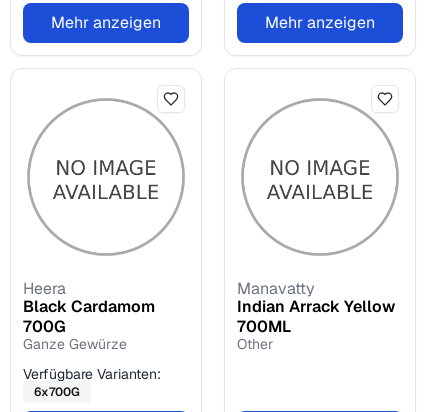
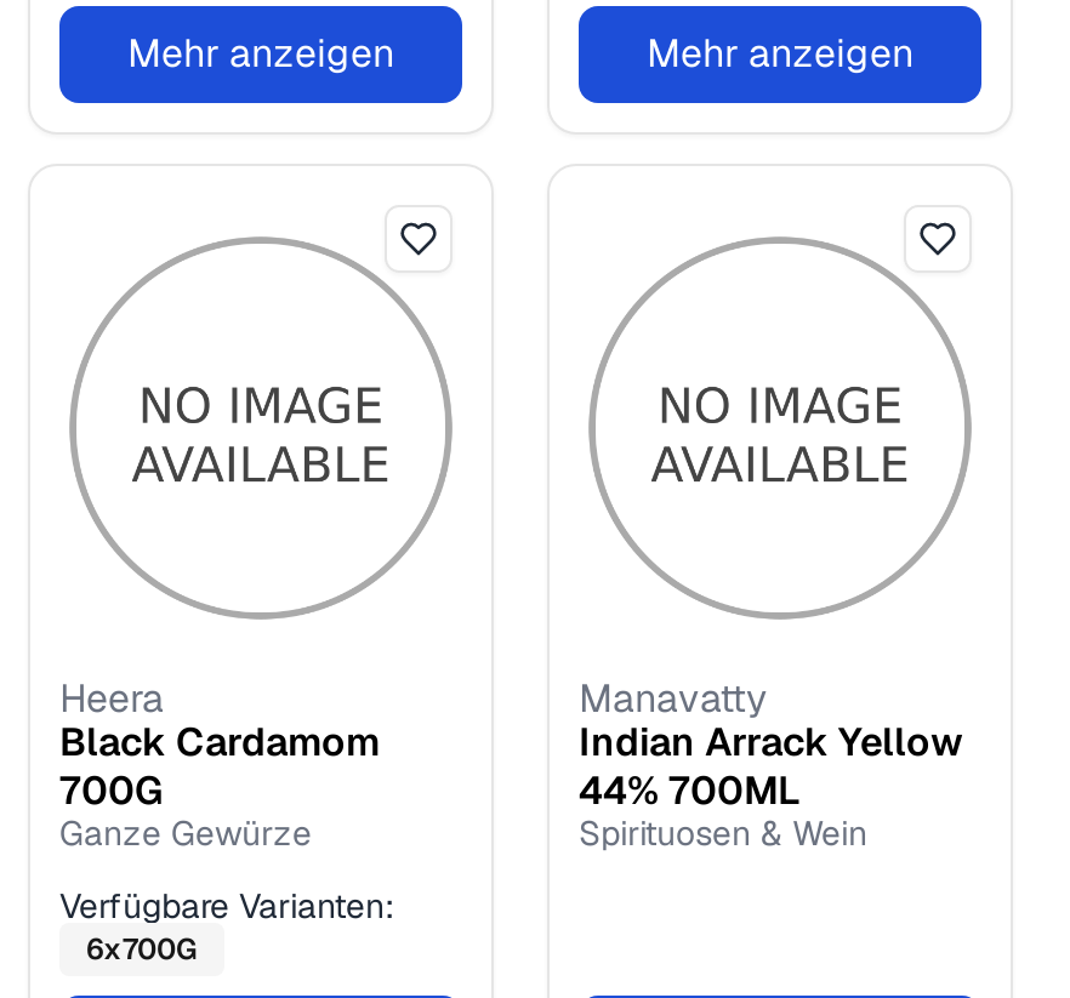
- 700ML
- Other
+ 44% 700ML
+ Spirituosen & Wein
